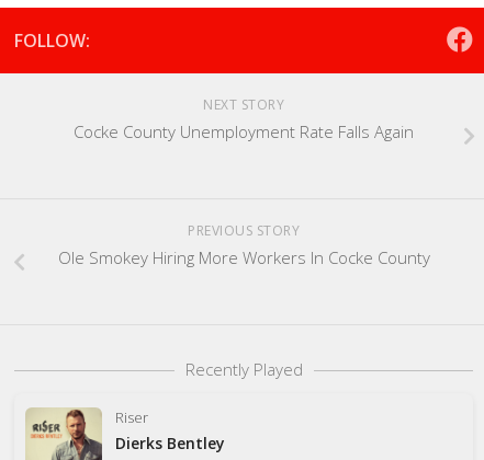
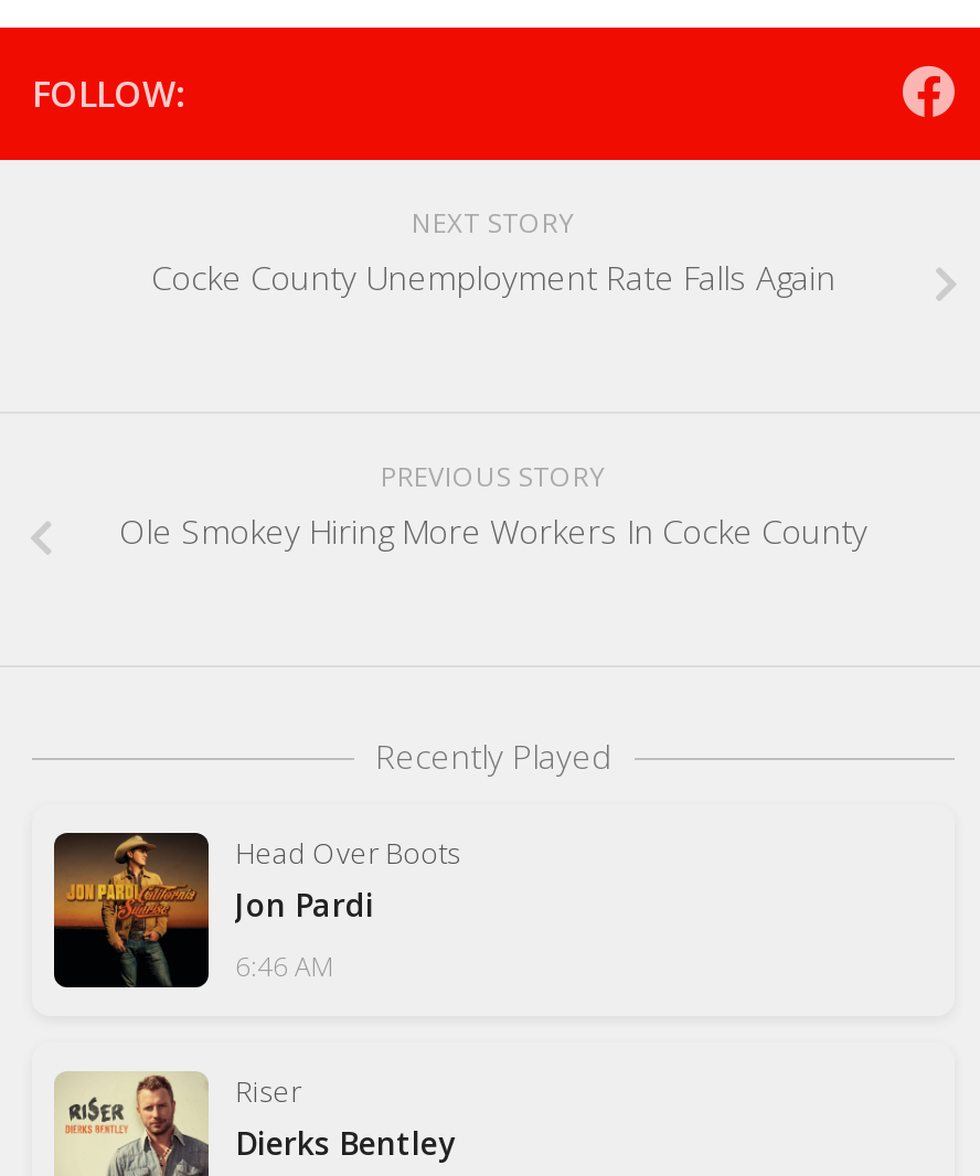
+ [image]
+ Head Over Boots
+ Jon Pardi
+ 6:46 AM
